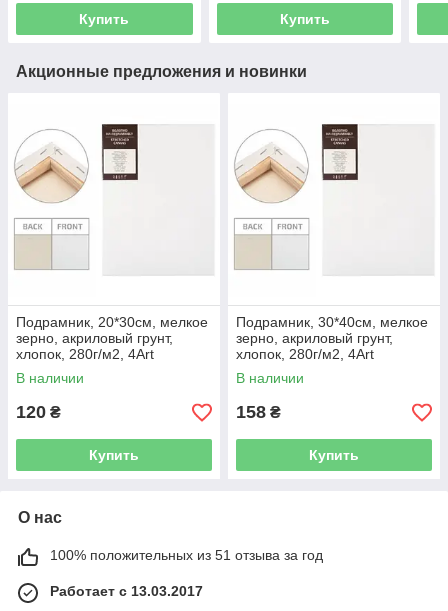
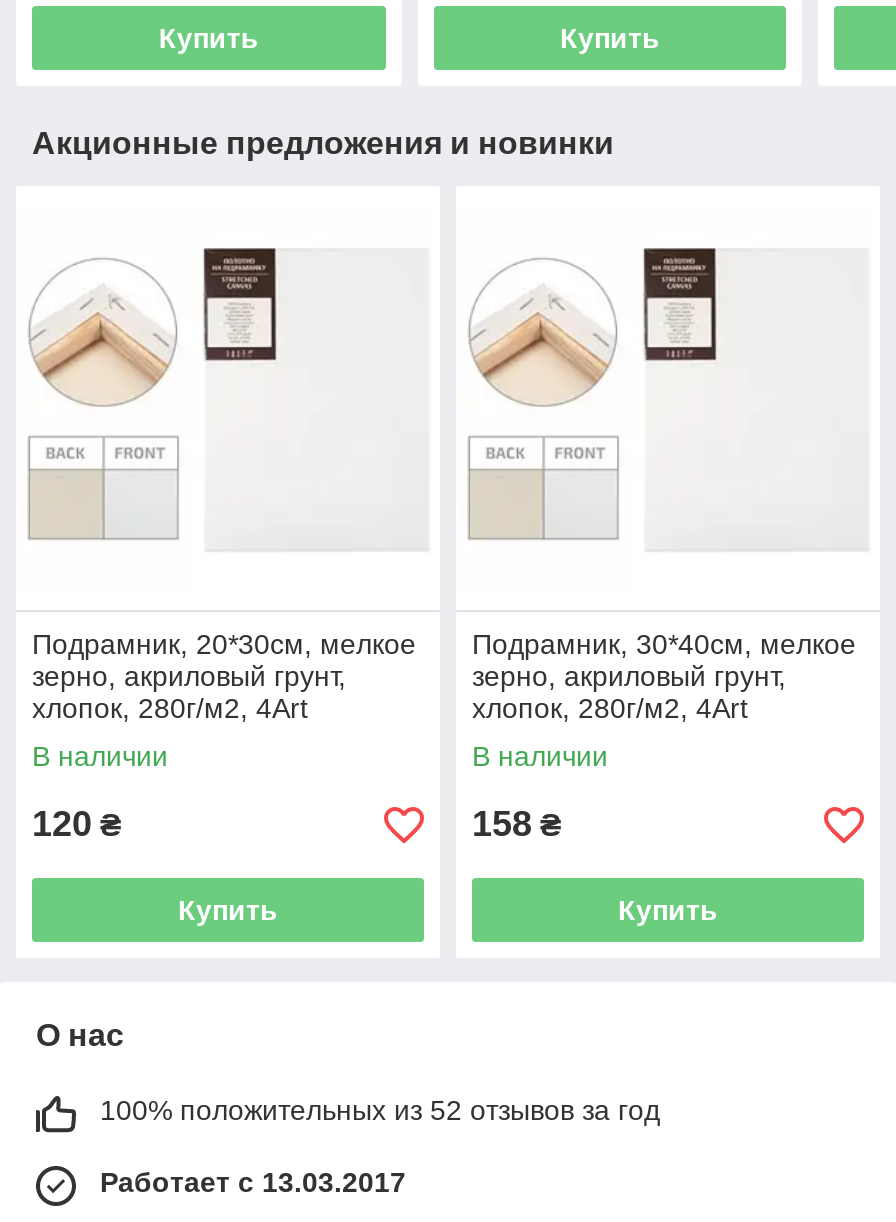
- 100% положительных из 51 отзыва за год
+ 100% положительных из 52 отзывов за год
